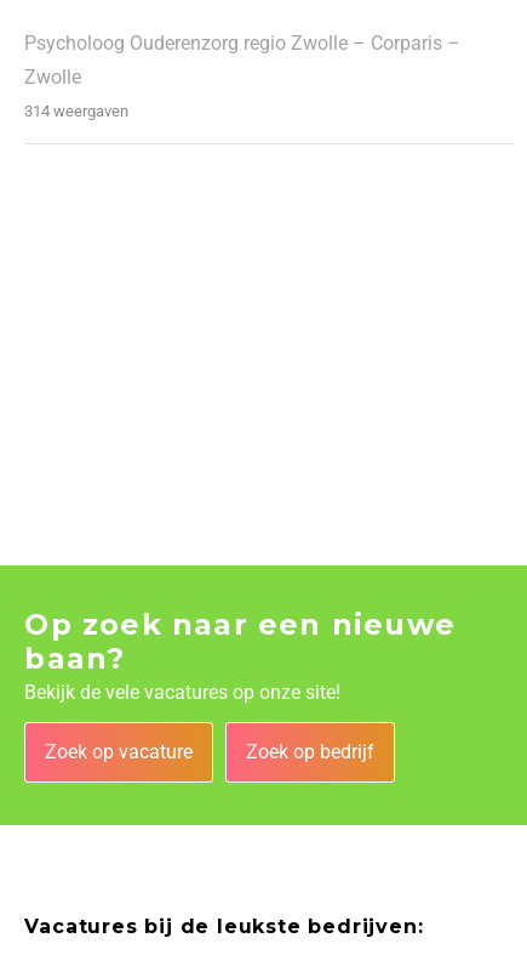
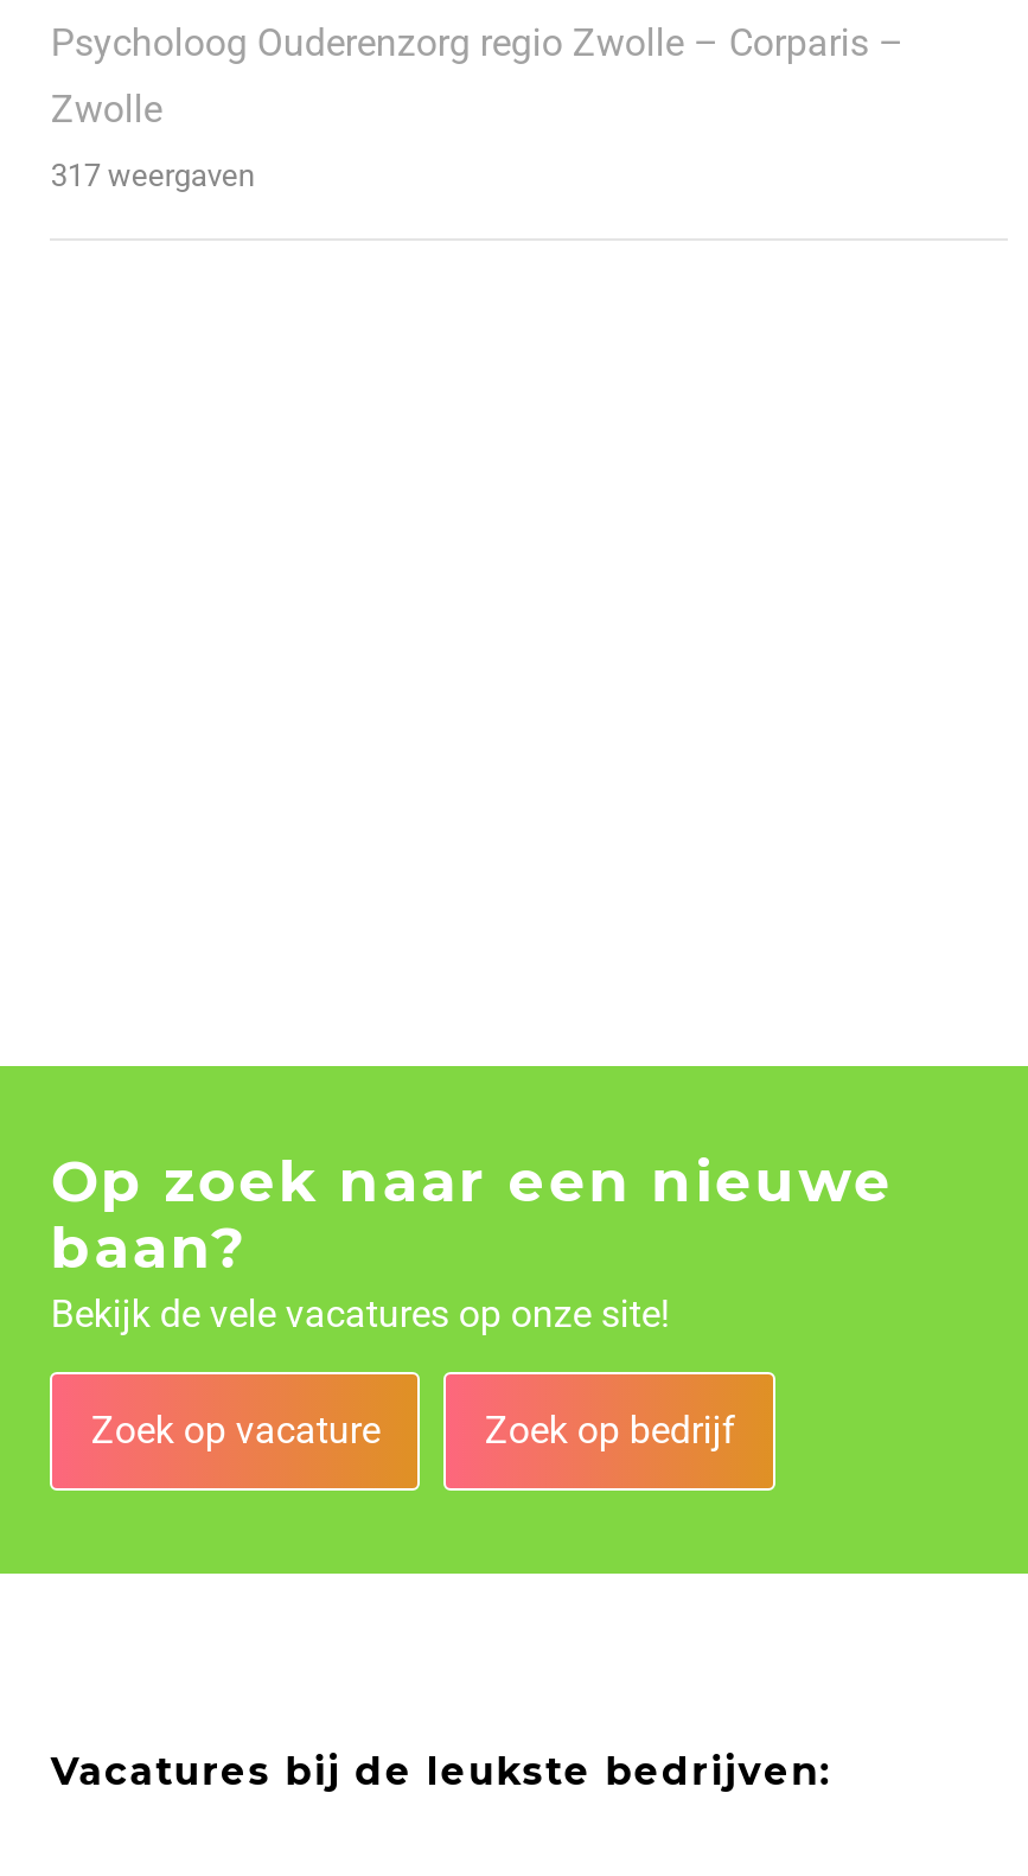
- 314 weergaven
+ 317 weergaven
